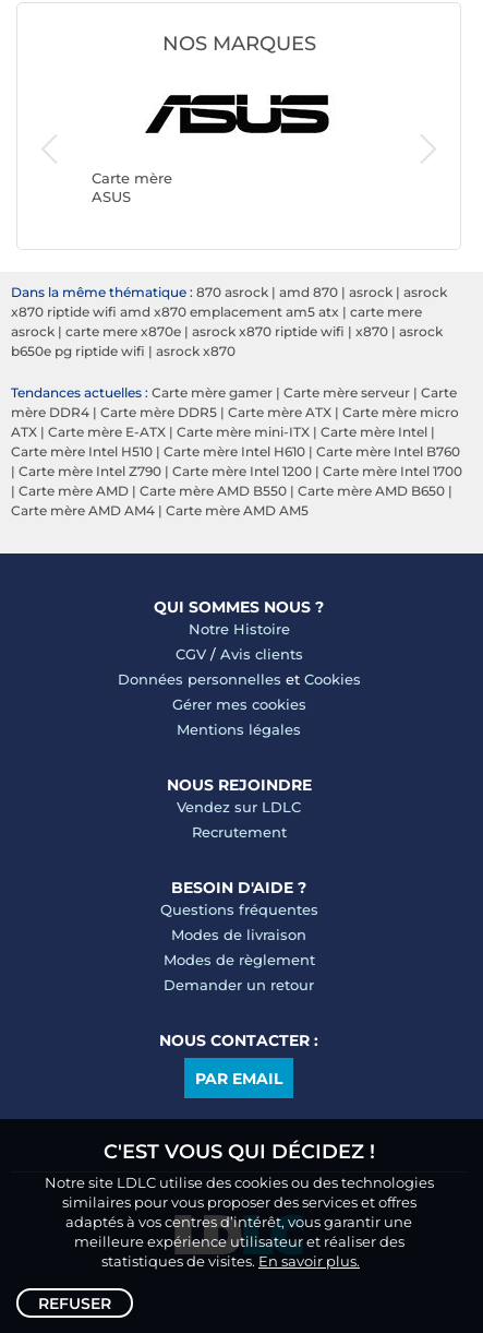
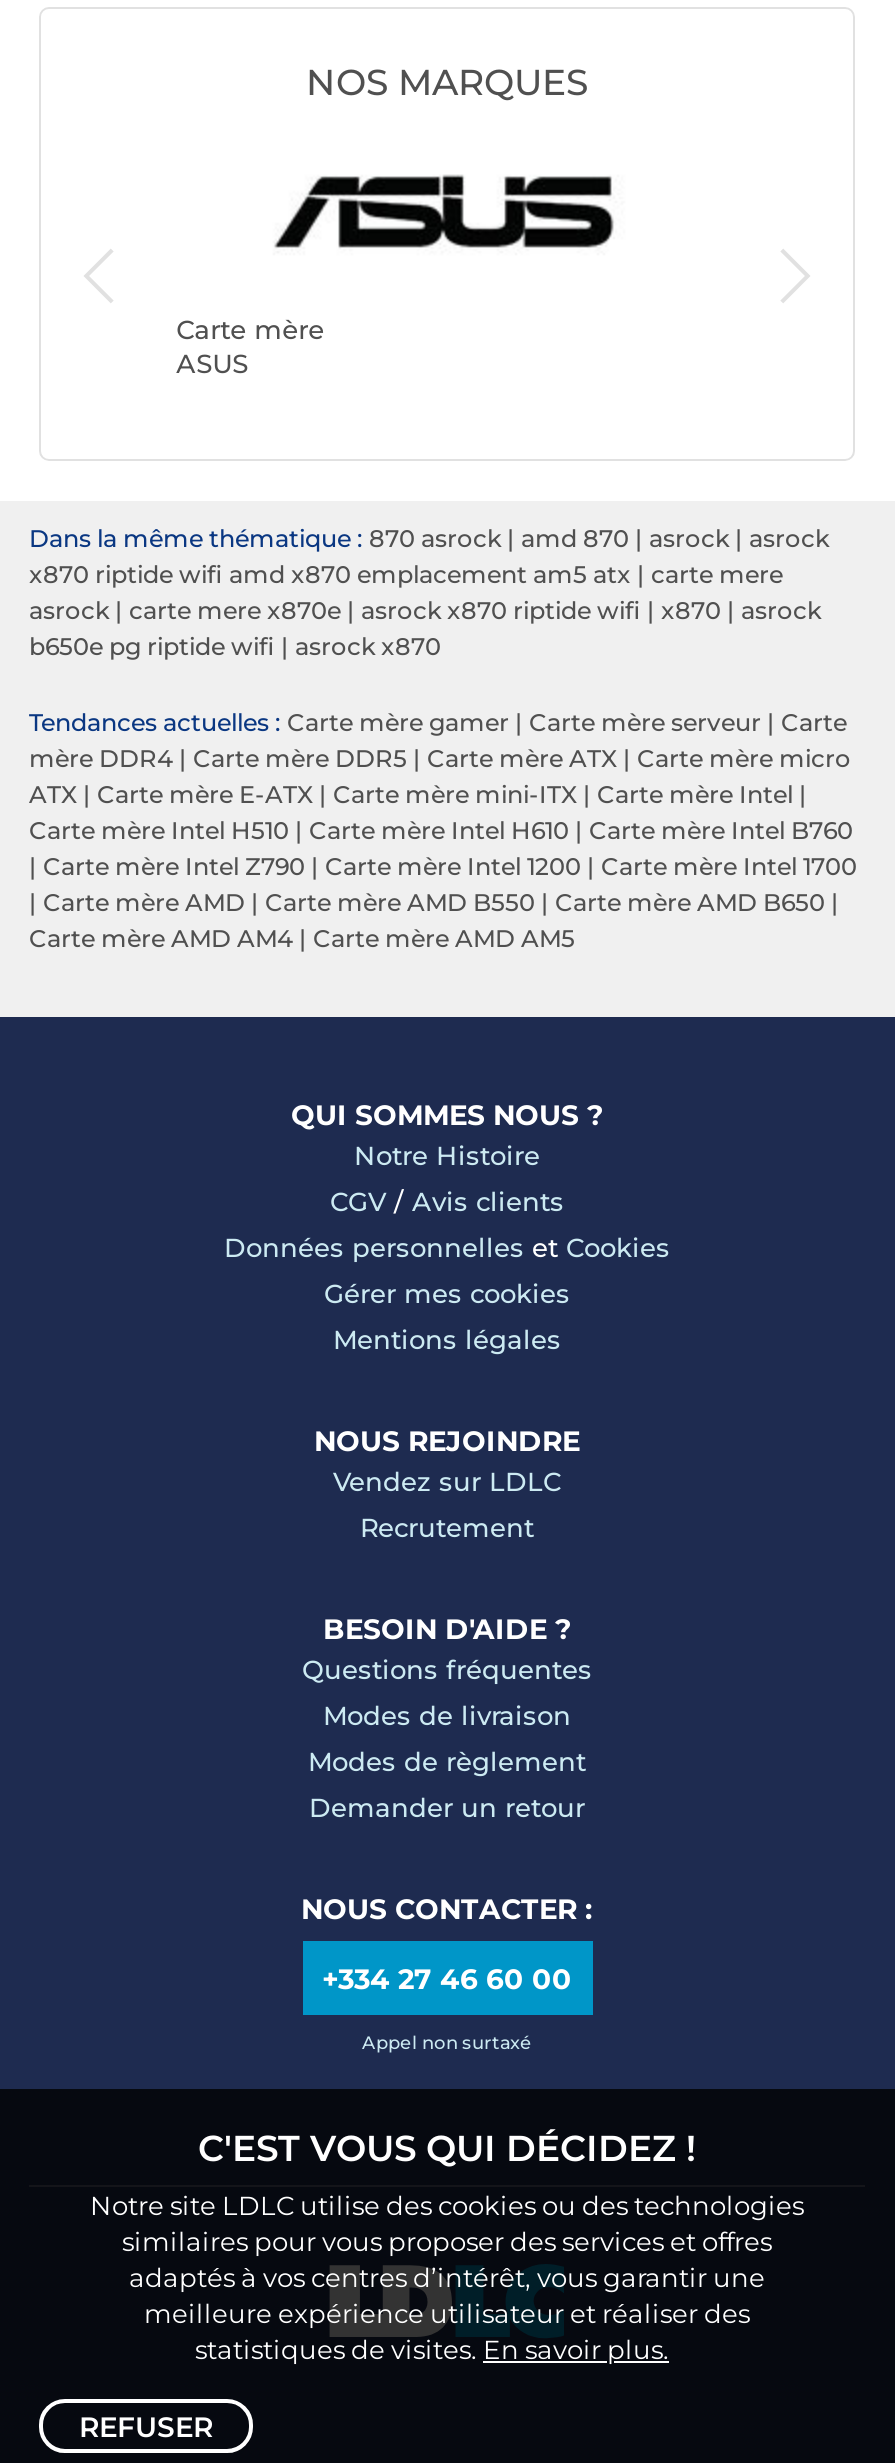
- PAR EMAIL
+ +334 27 46 60 00
+ Appel non surtaxé
